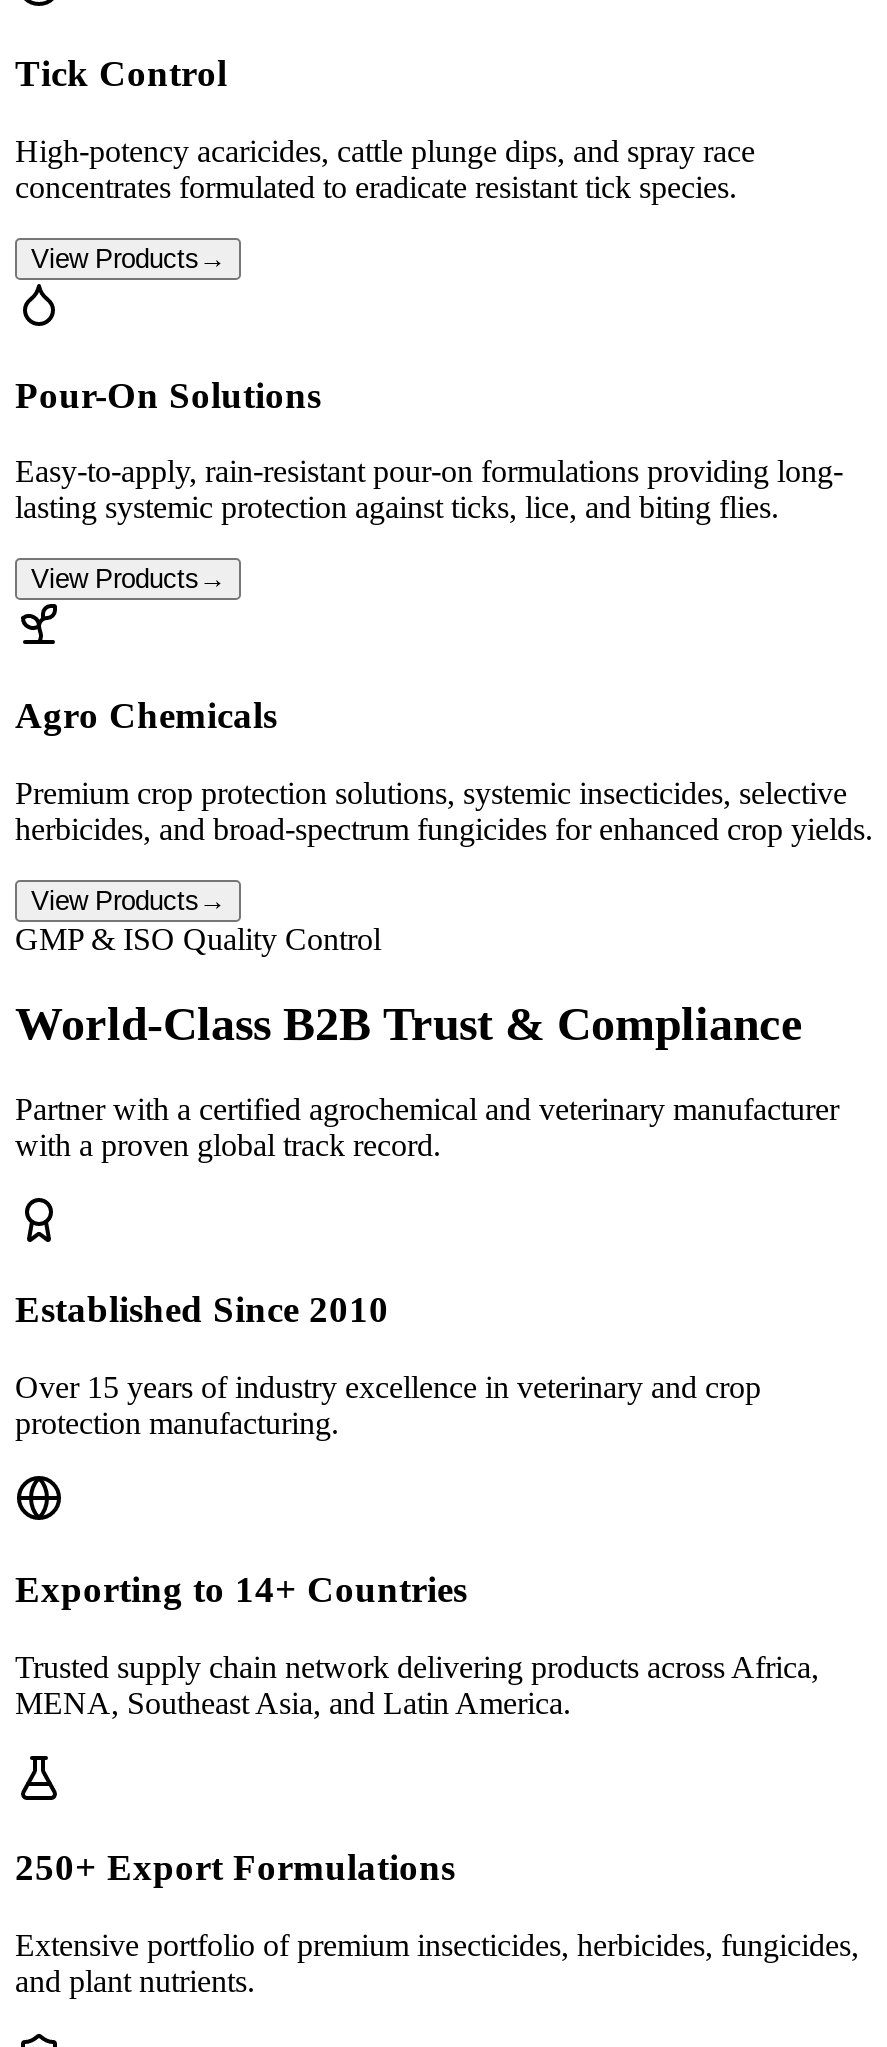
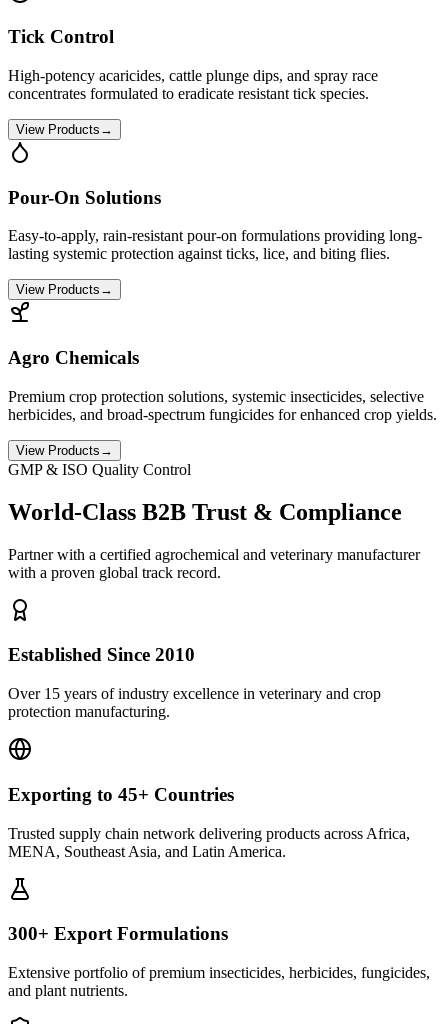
- Exporting to 14+ Countries
+ Exporting to 45+ Countries

- 250+ Export Formulations
+ 300+ Export Formulations
